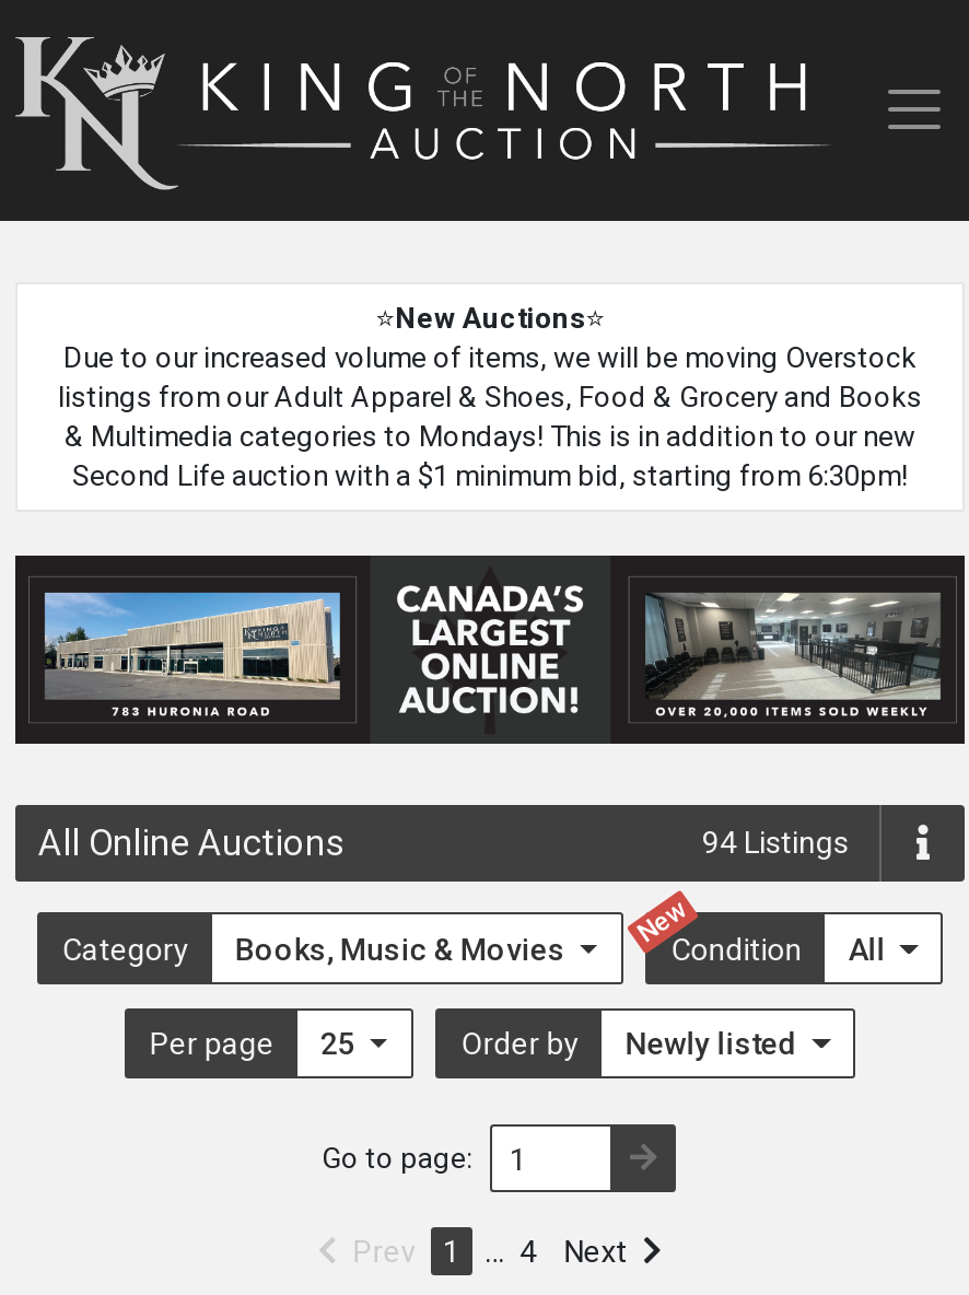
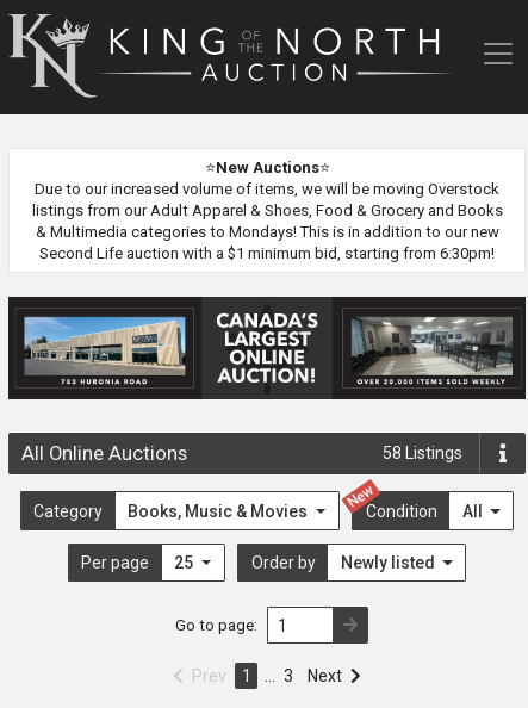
- 94 Listings
+ 58 Listings

- … 4
+ … 3
